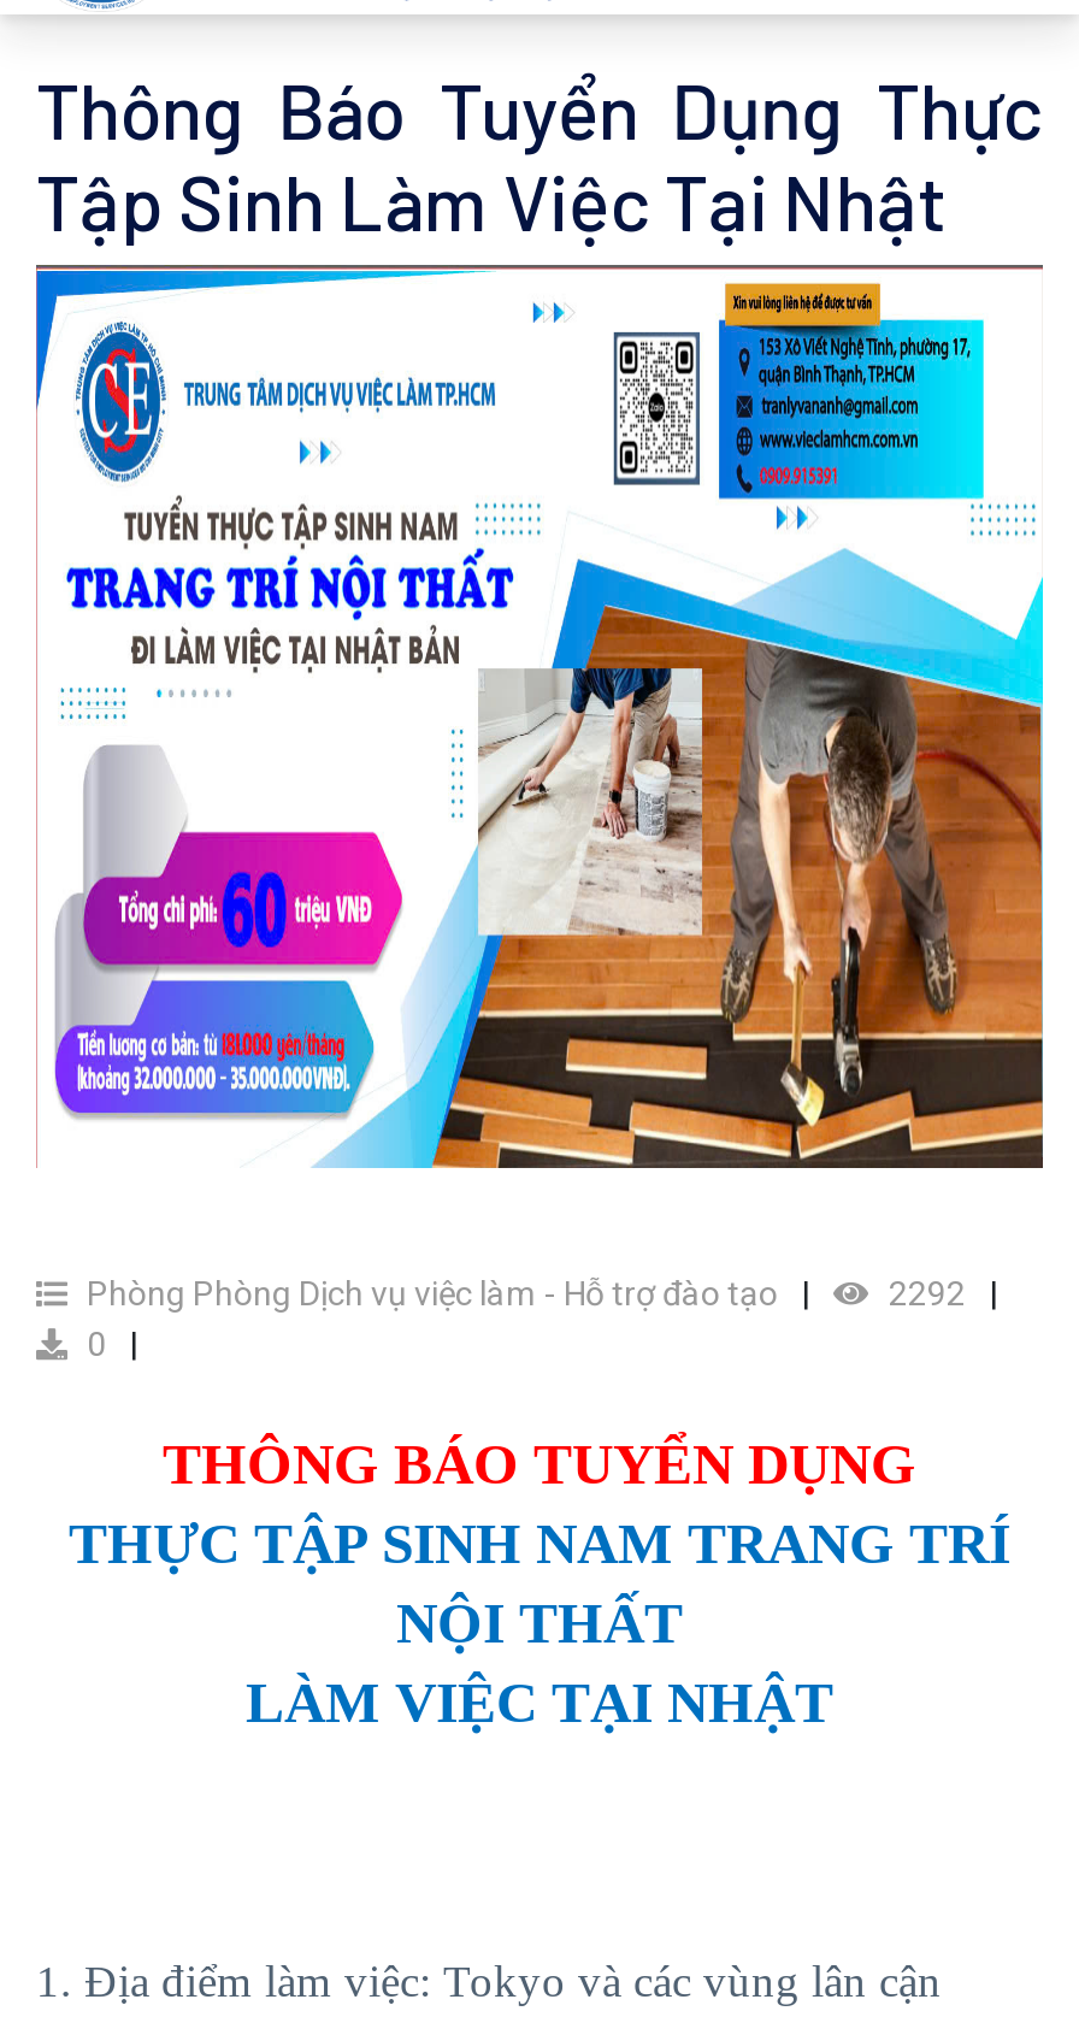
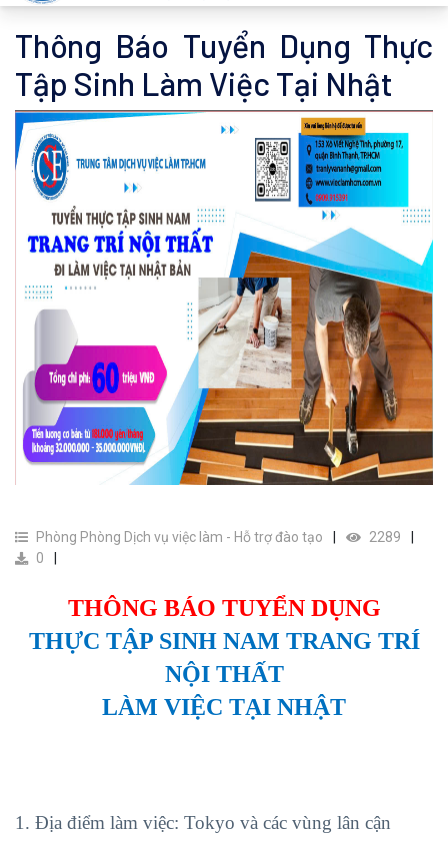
- 2292
+ 2289
